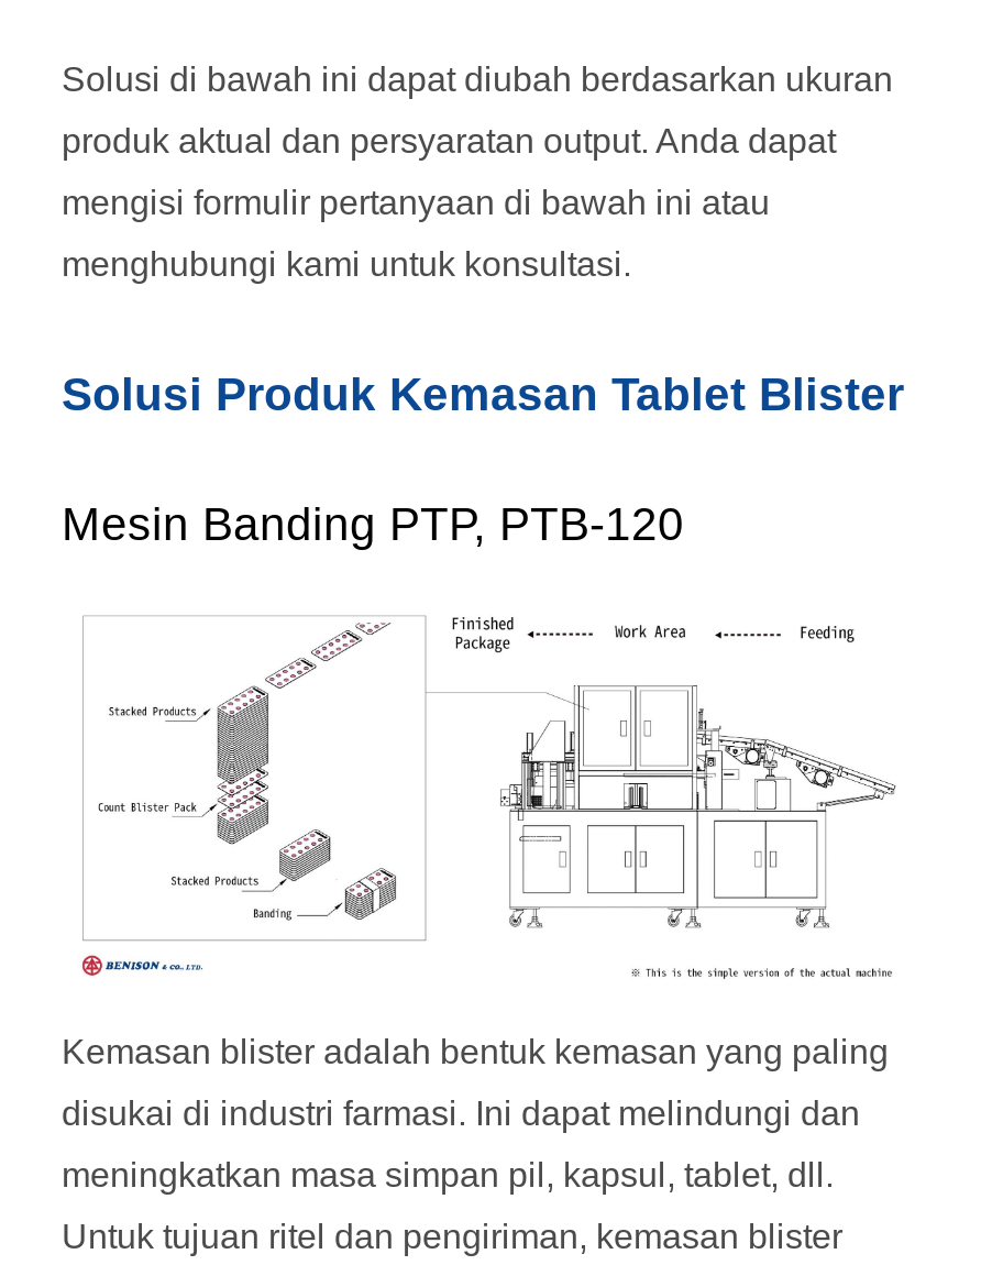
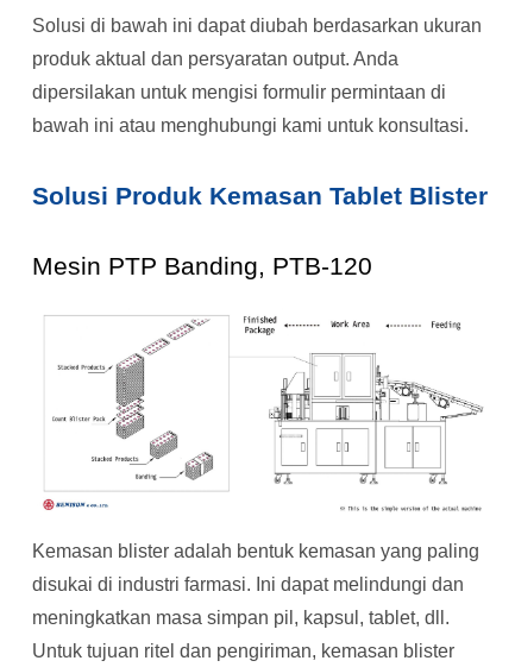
- produk aktual dan persyaratan output. Anda dapat
+ produk aktual dan persyaratan output. Anda

- mengisi formulir pertanyaan di bawah ini atau
+ dipersilakan untuk mengisi formulir permintaan di

- menghubungi kami untuk konsultasi.
+ bawah ini atau menghubungi kami untuk konsultasi.

- Mesin Banding PTP, PTB-120
+ Mesin PTP Banding, PTB-120
